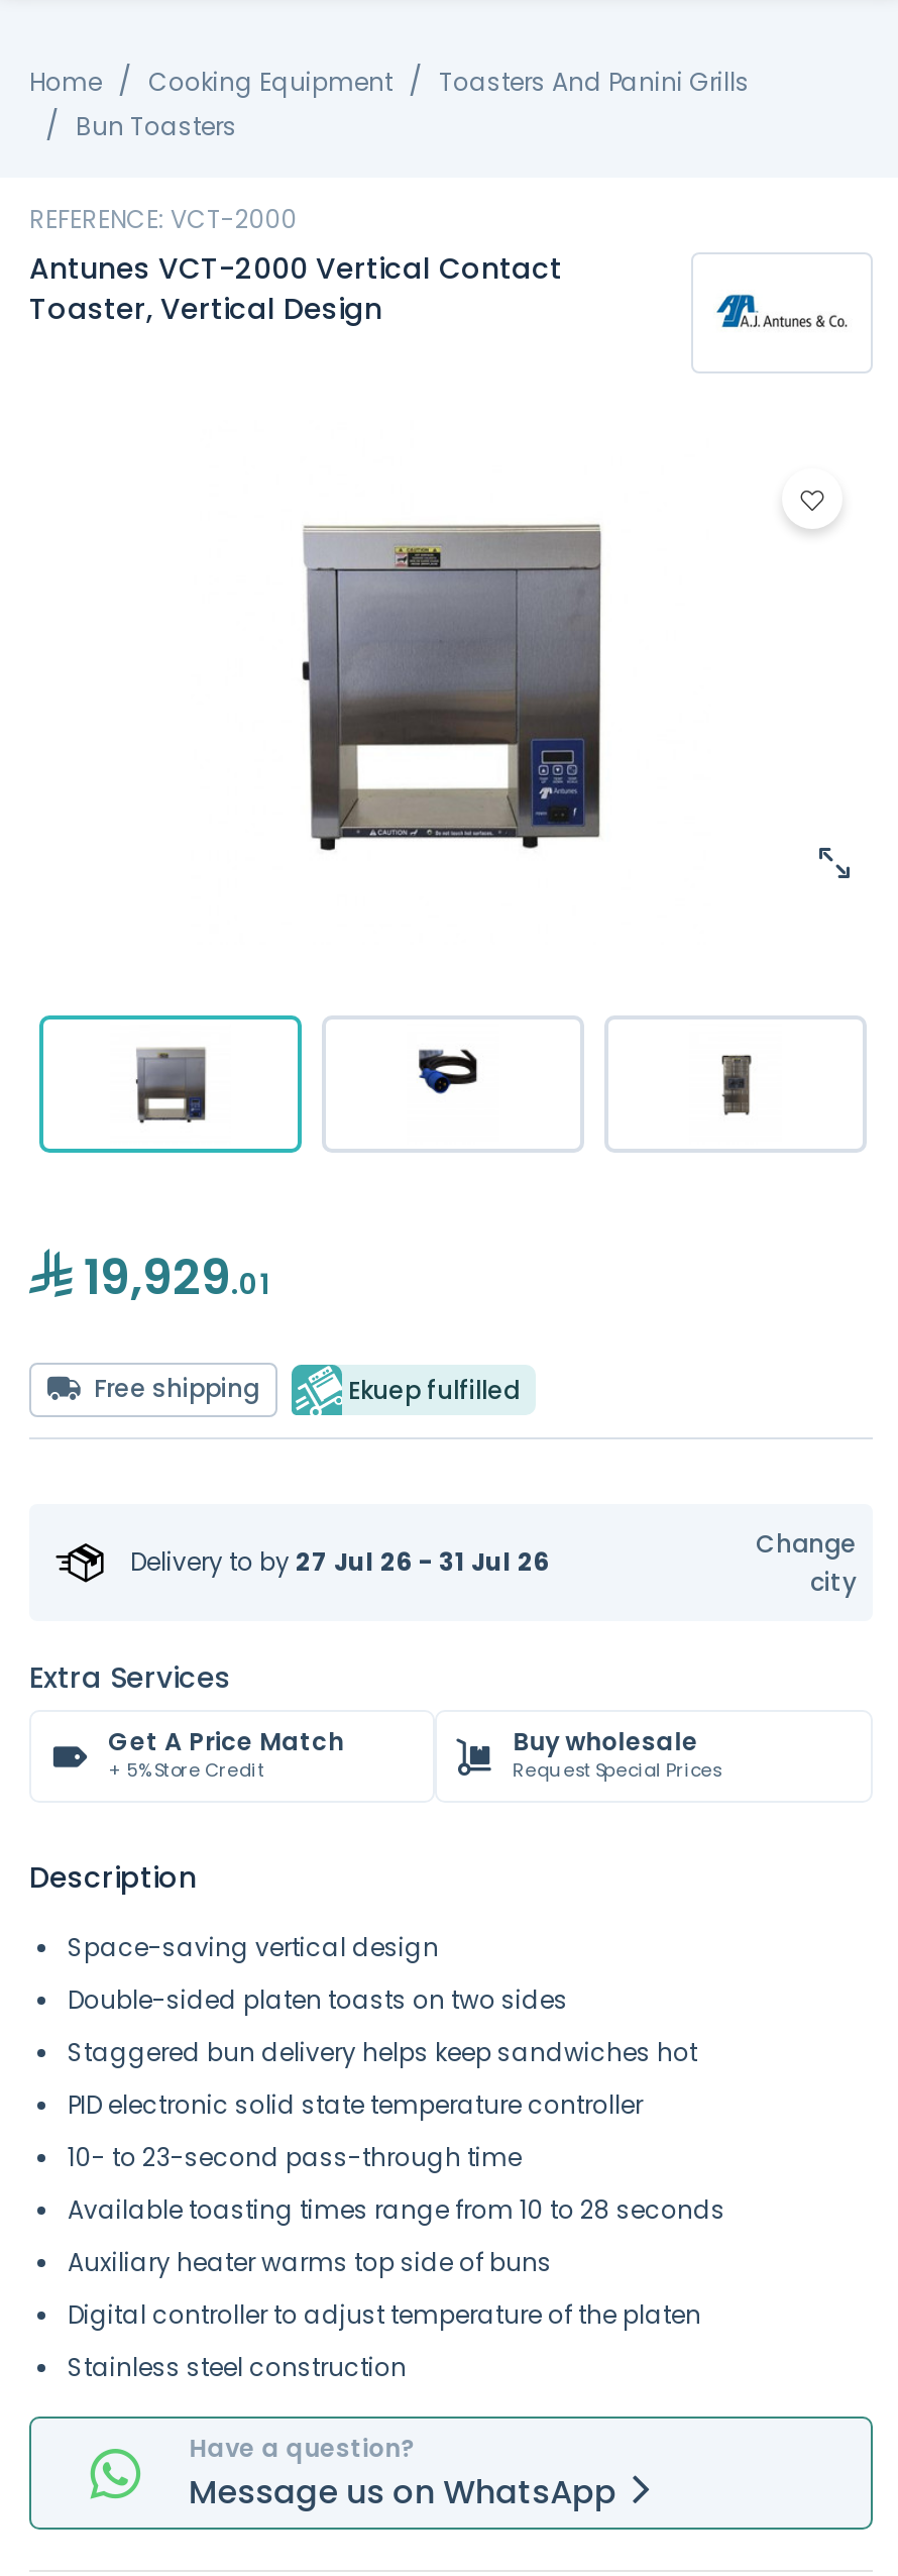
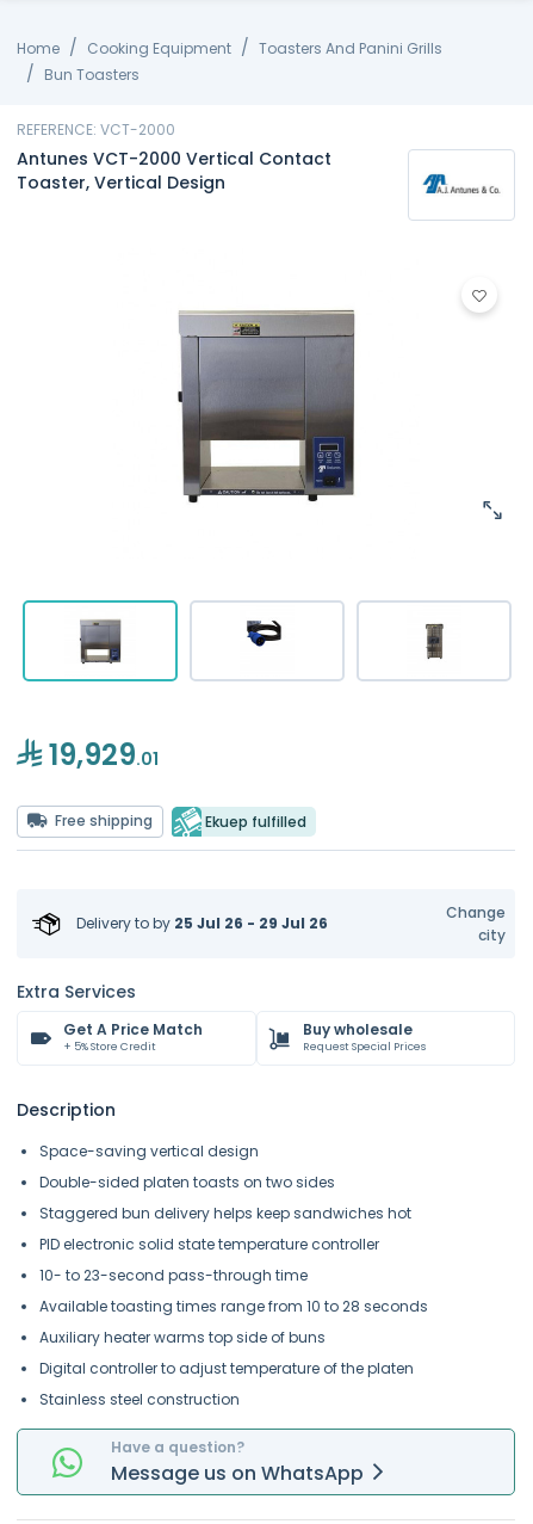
- Delivery to by 27 Jul 26 - 31 Jul 26
+ Delivery to by 25 Jul 26 - 29 Jul 26
